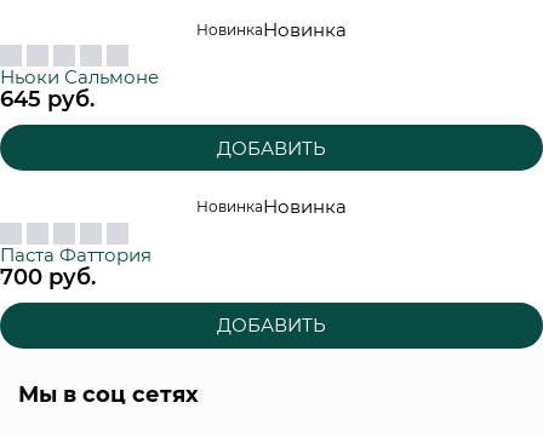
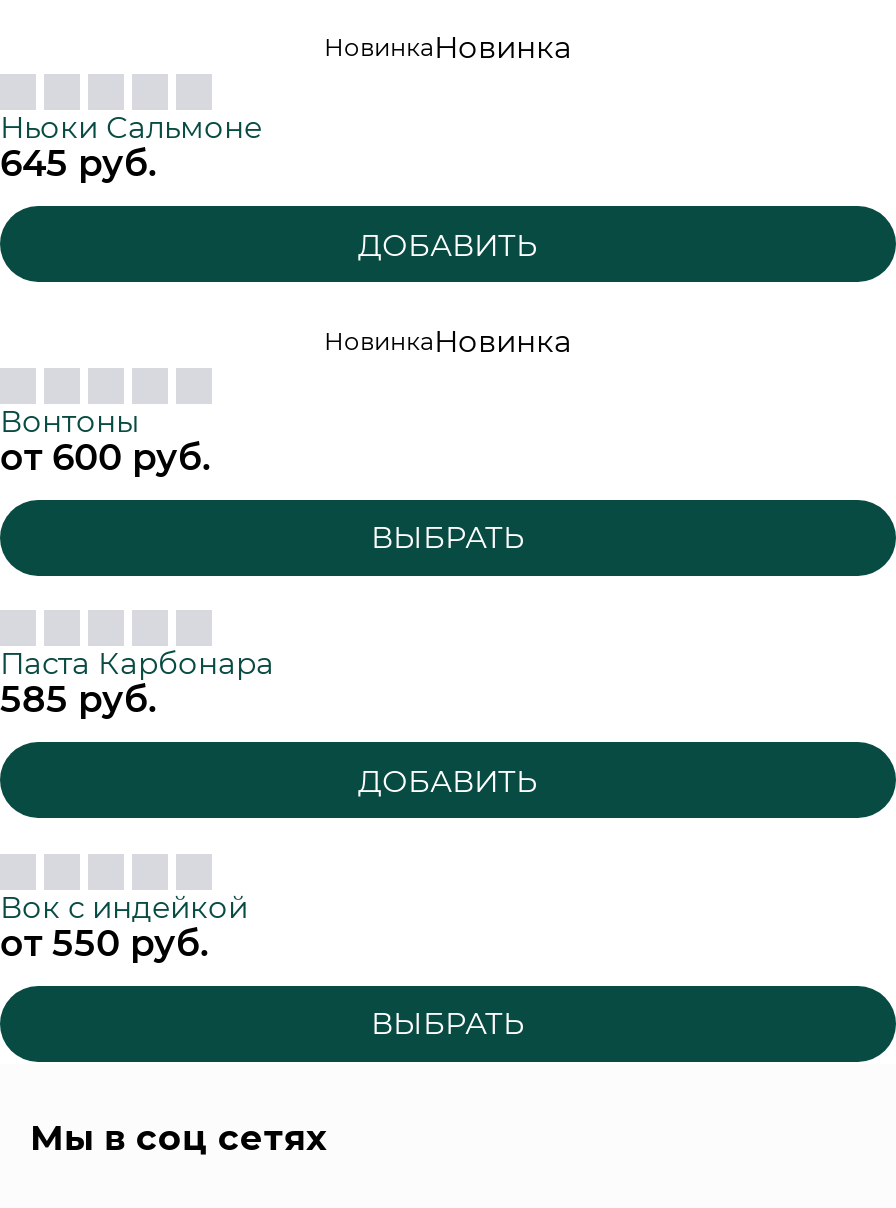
- Паста Фаттория
- 700 руб.
+ Вонтоны
+ от 600 руб.
+ ВЫБРАТЬ
+ Паста Карбонара
+ 585 руб.

+ Вок с индейкой
+ от 550 руб.
+ ВЫБРАТЬ
